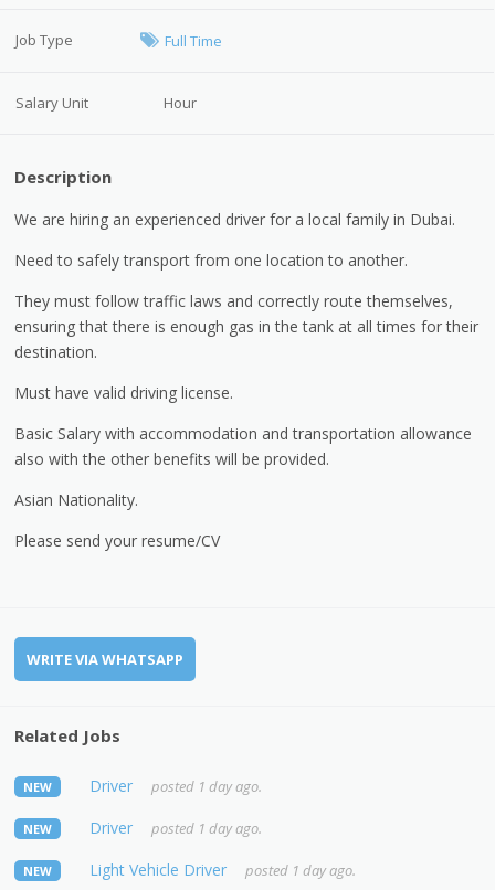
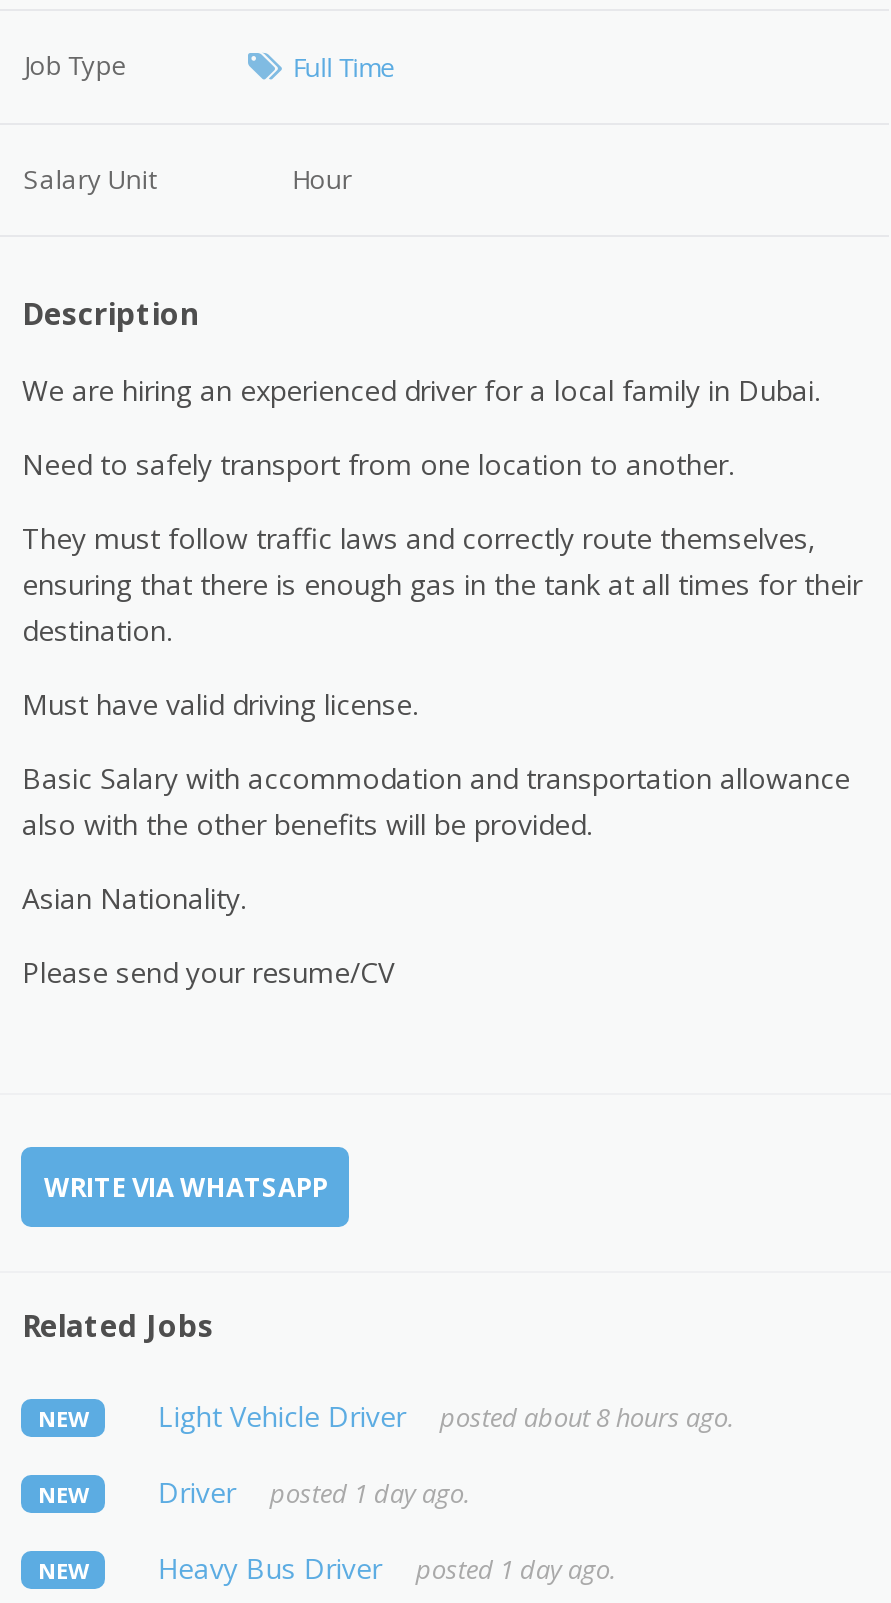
- Driver
- posted 1 day ago.
+ posted about 8 hours ago.

+ Heavy Bus Driver

moved up: Light Vehicle Driver
